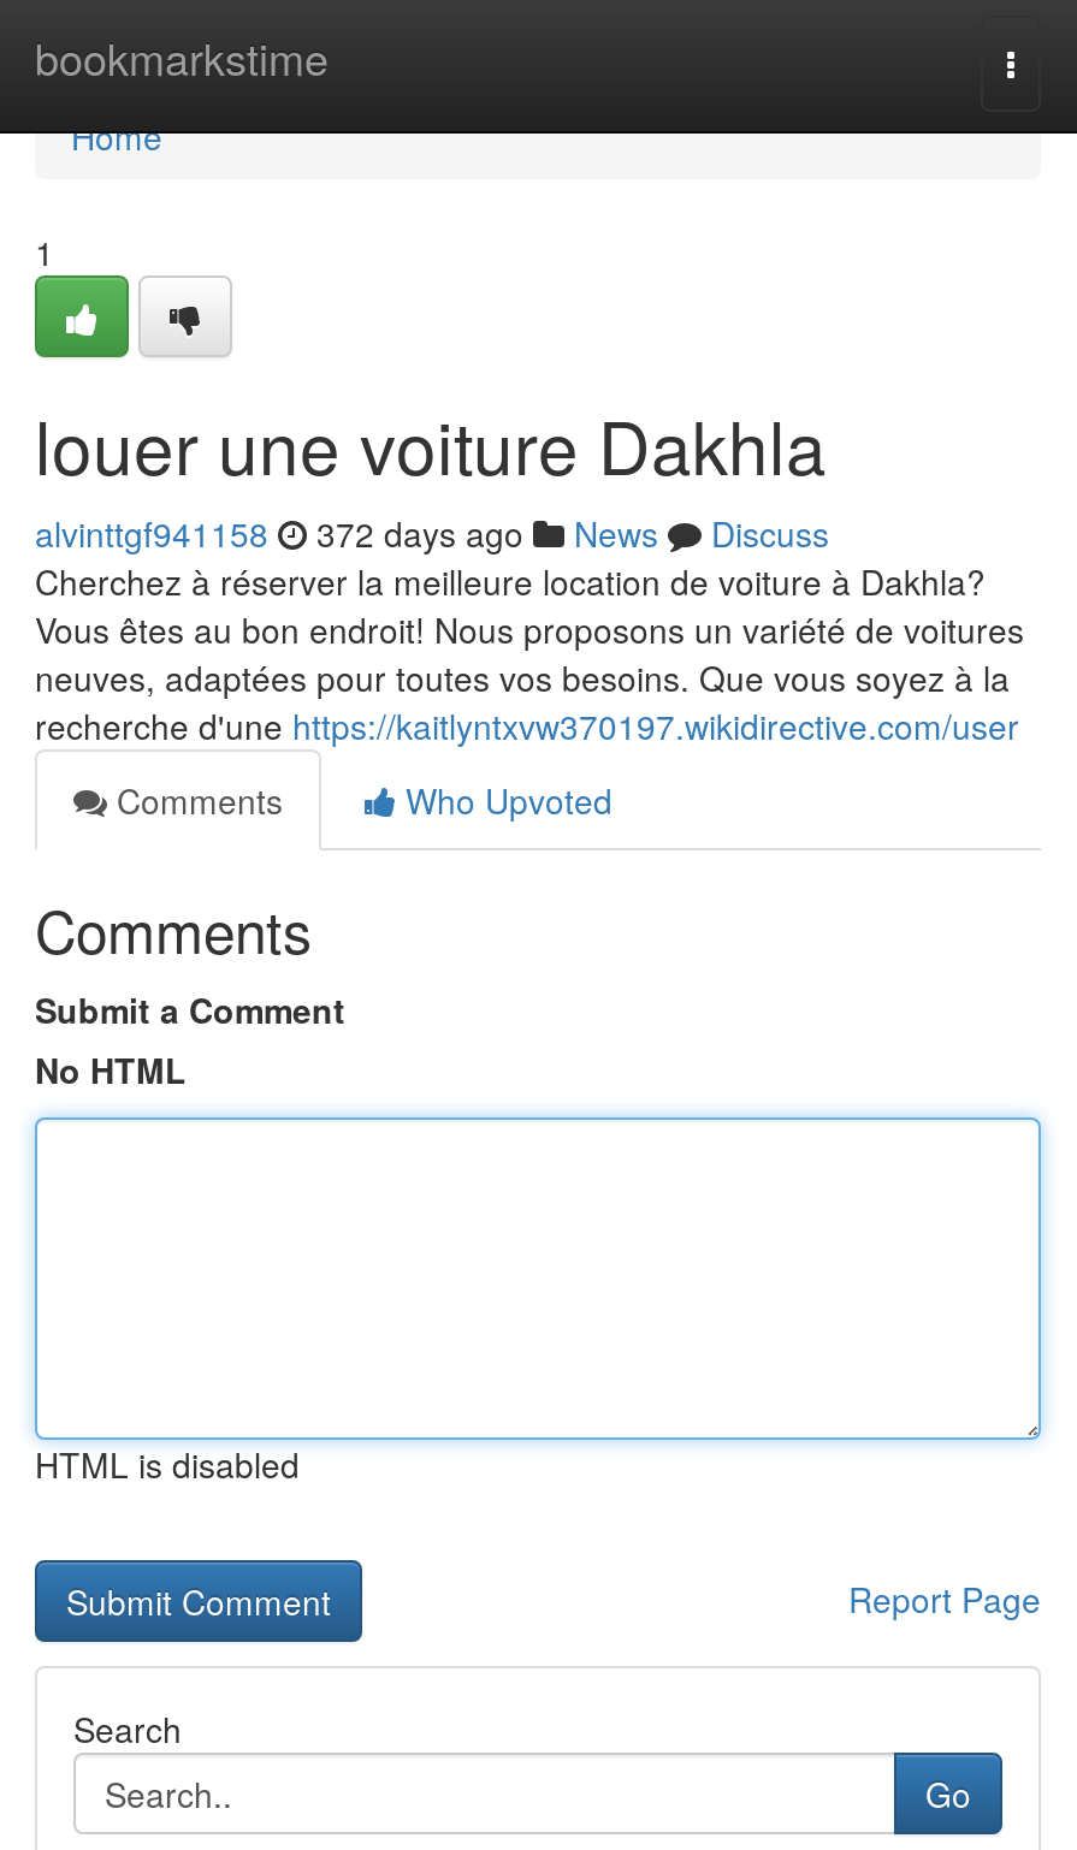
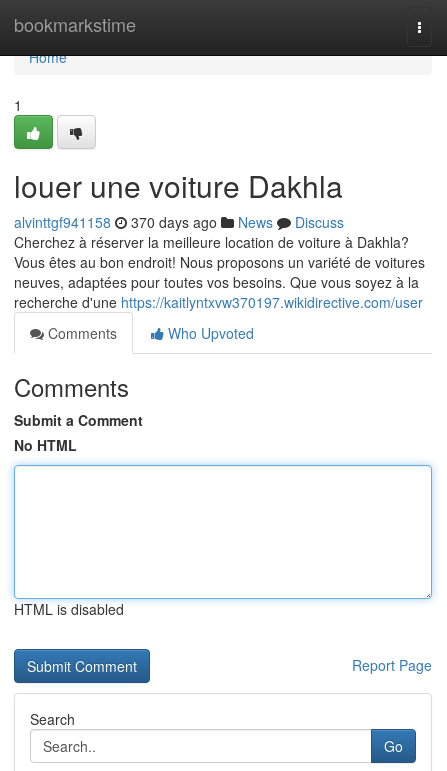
- alvinttgf941158 372 days ago News Discuss
+ alvinttgf941158 370 days ago News Discuss
